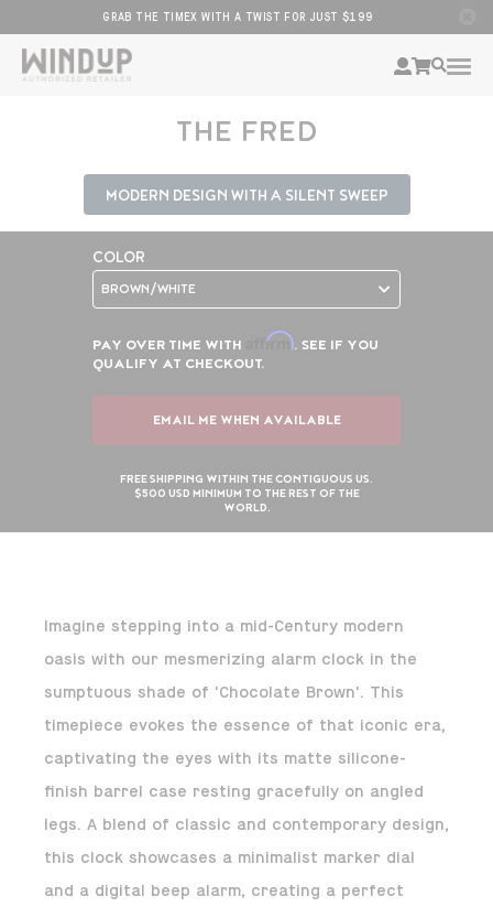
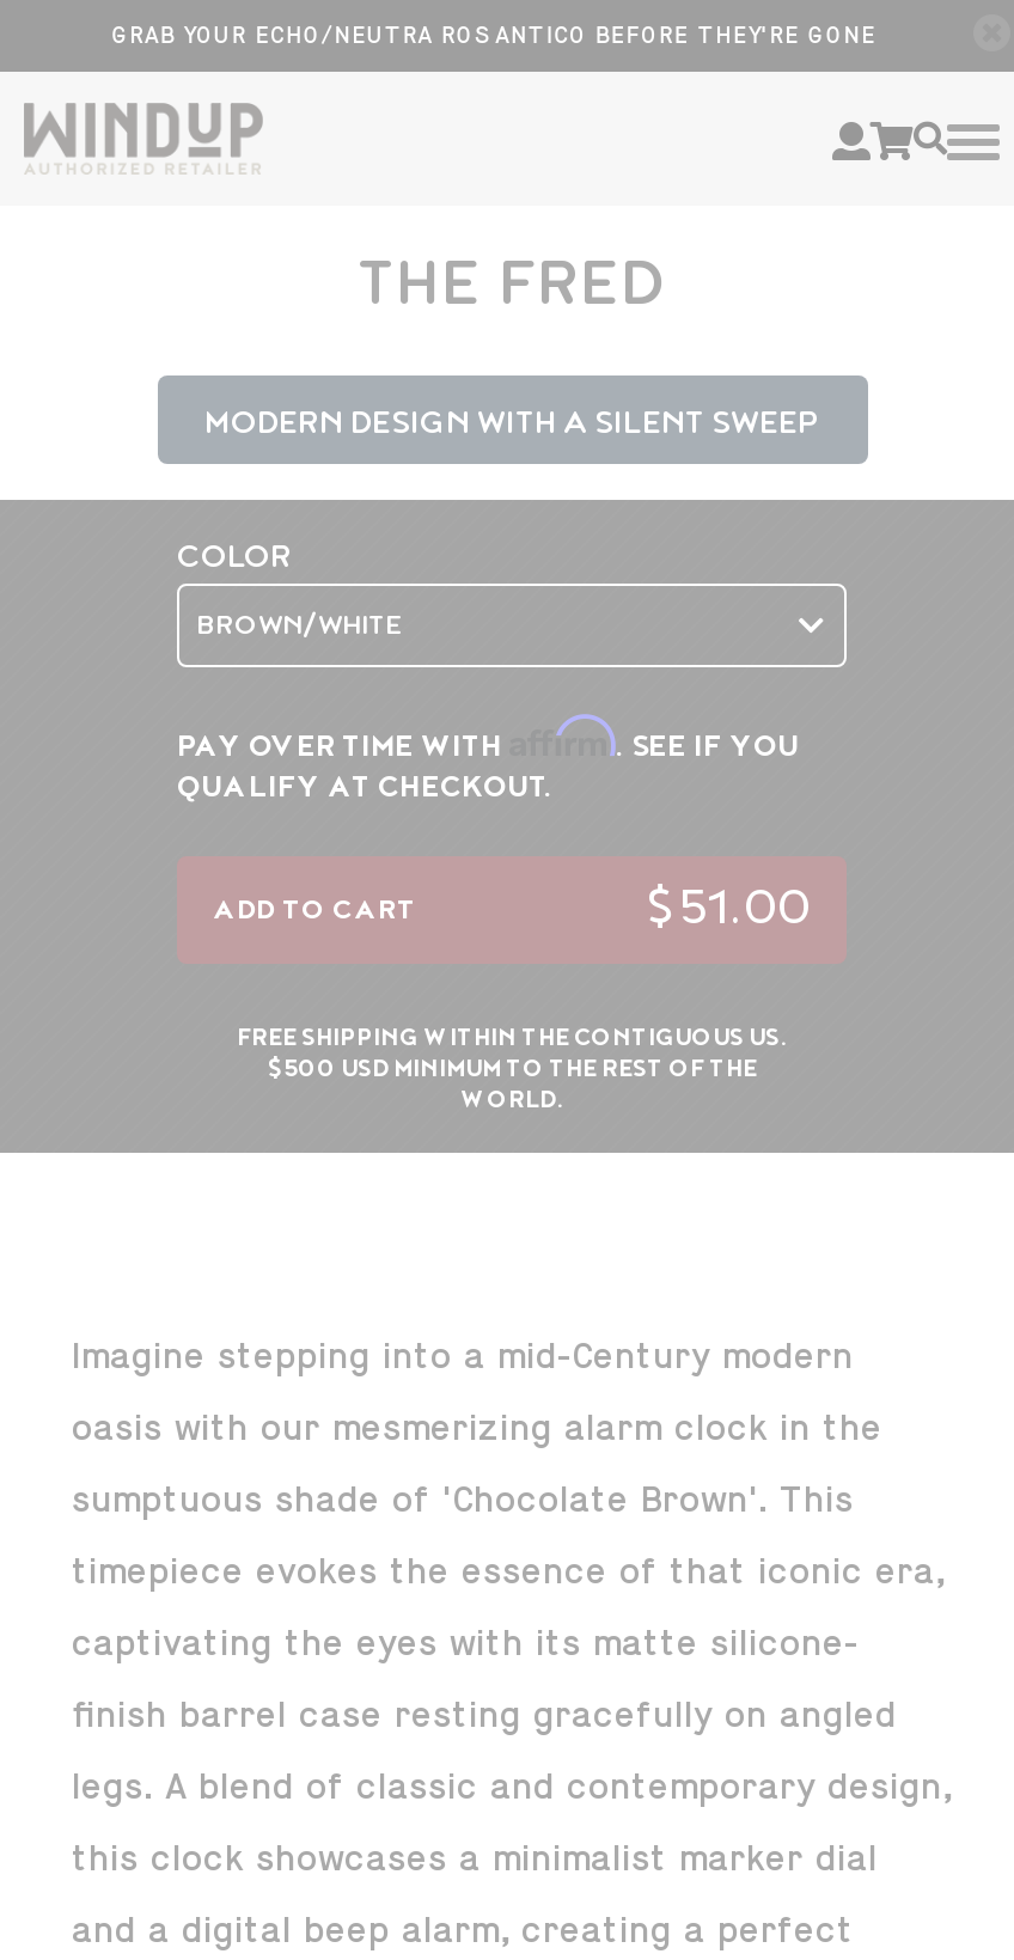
- GRAB THE TIMEX WITH A TWIST FOR JUST $199
+ GRAB YOUR ECHO/NEUTRA ROS ANTICO BEFORE THEY'RE GONE

- EMAIL ME WHEN AVAILABLE
+ ADD TO CART
+ $51.00
